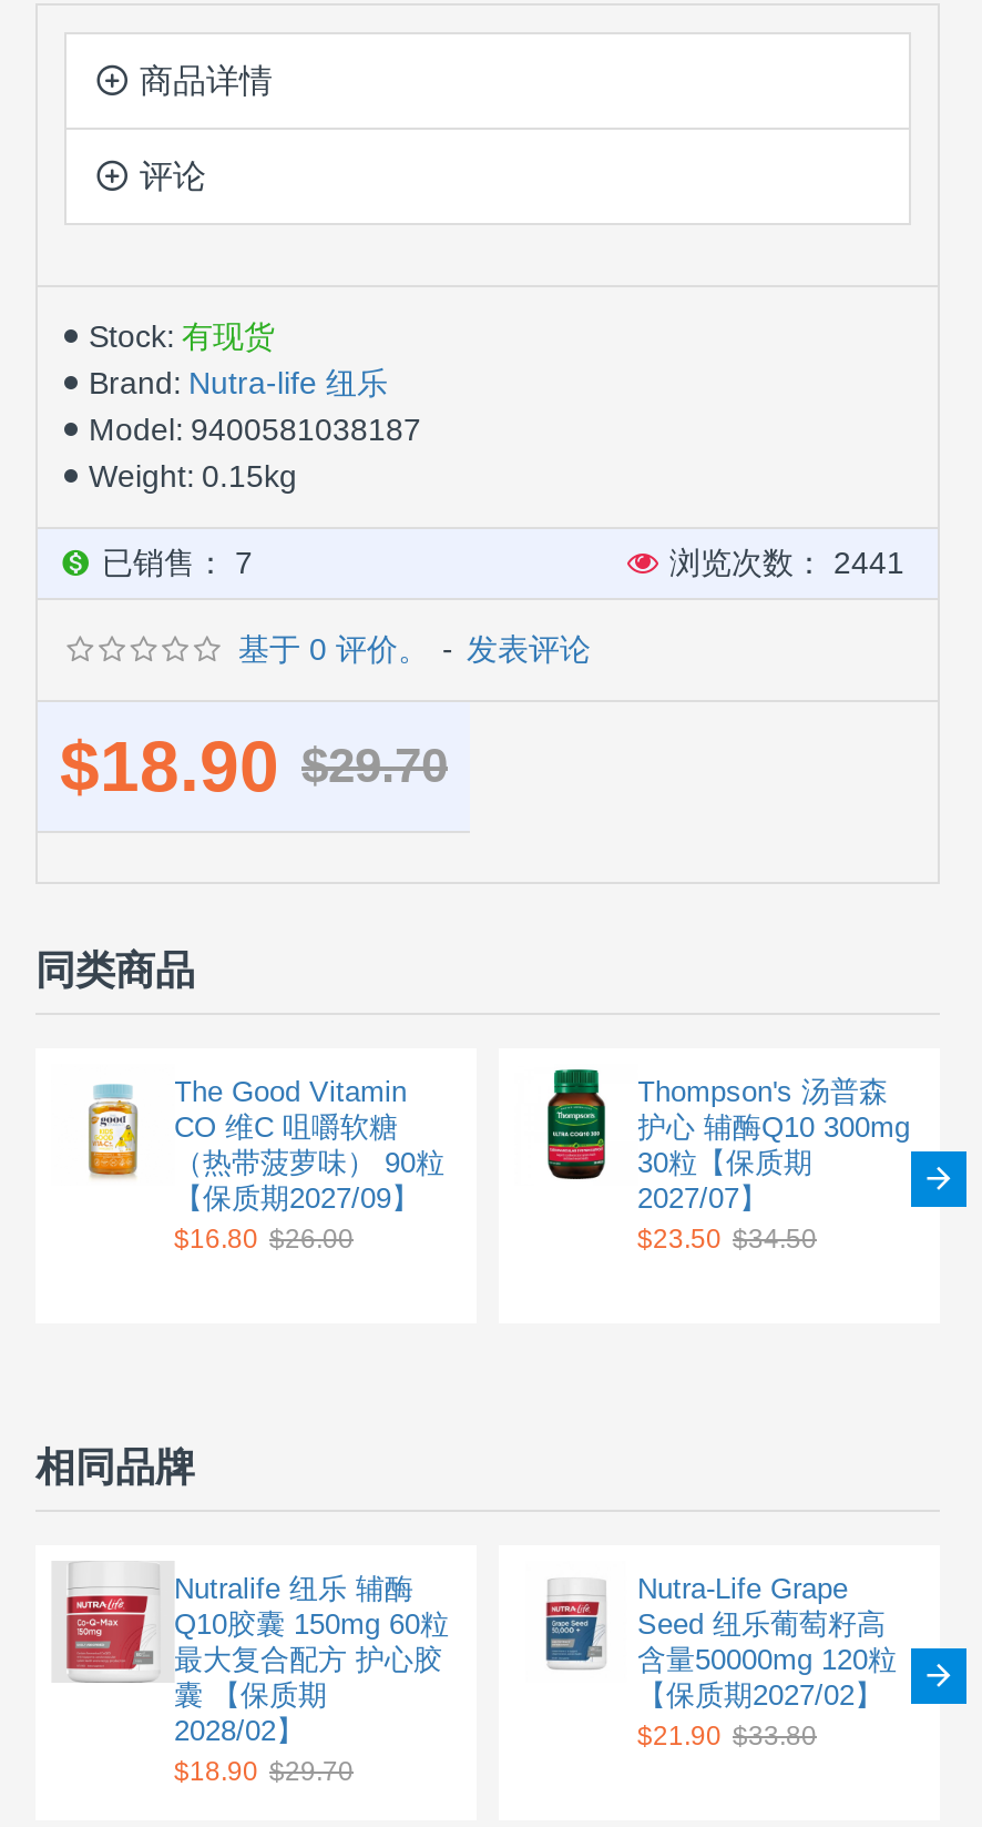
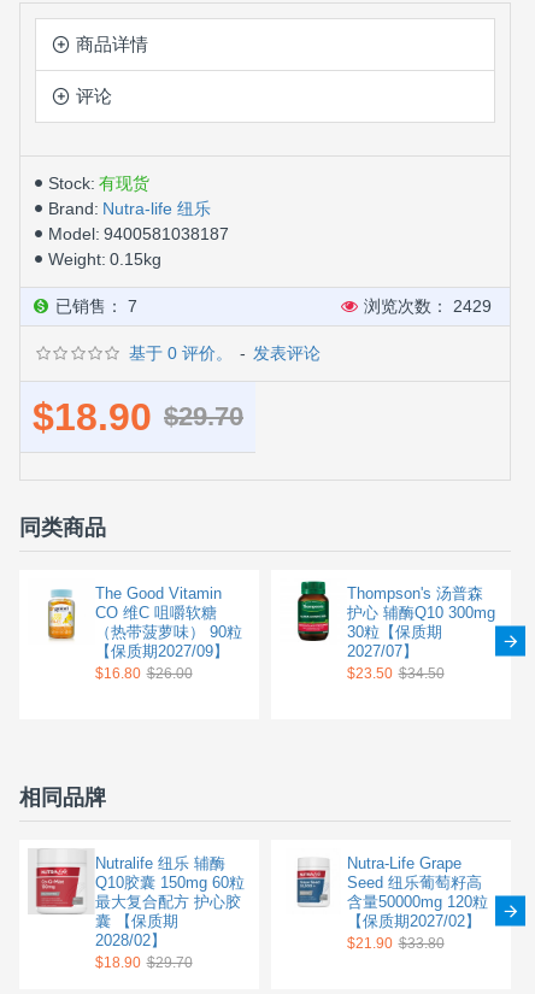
- 浏览次数： 2441
+ 浏览次数： 2429
